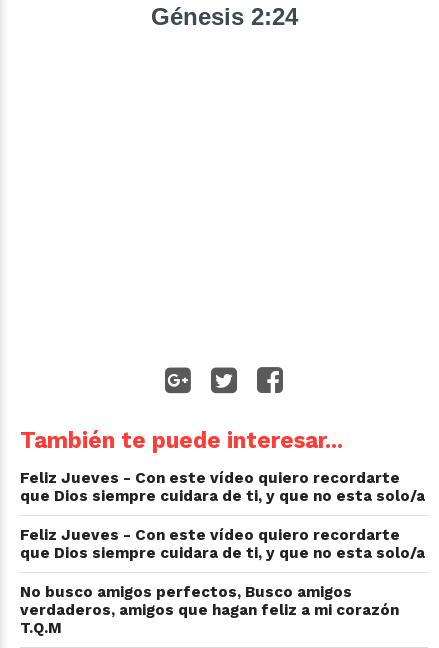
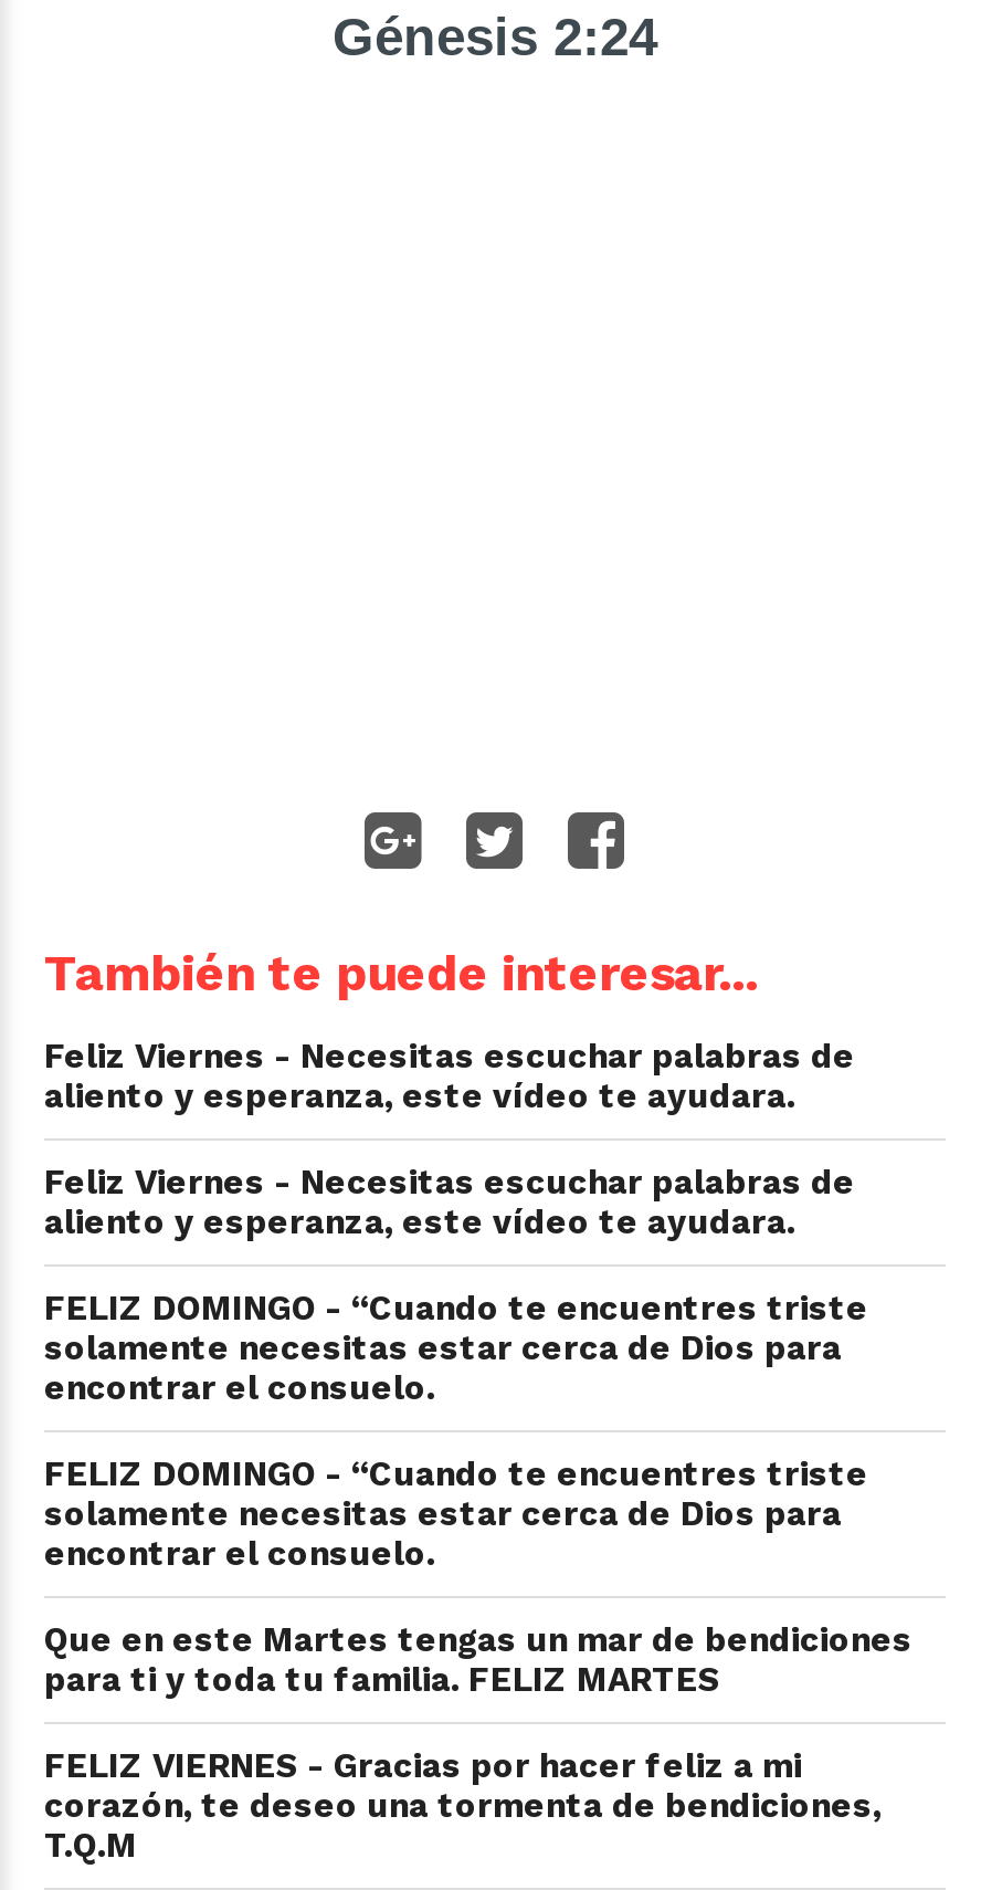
- Feliz Jueves - Con este vídeo quiero recordarte
- que Dios siempre cuidara de ti, y que no esta solo/a
- Feliz Jueves - Con este vídeo quiero recordarte
- que Dios siempre cuidara de ti, y que no esta solo/a
- No busco amigos perfectos, Busco amigos
- verdaderos, amigos que hagan feliz a mi corazón
+ Feliz Viernes - Necesitas escuchar palabras de
+ aliento y esperanza, este vídeo te ayudara.
+ Feliz Viernes - Necesitas escuchar palabras de
+ aliento y esperanza, este vídeo te ayudara.
+ FELIZ DOMINGO - “Cuando te encuentres triste
+ solamente necesitas estar cerca de Dios para
+ encontrar el consuelo.
+ FELIZ DOMINGO - “Cuando te encuentres triste
+ solamente necesitas estar cerca de Dios para
+ encontrar el consuelo.
+ Que en este Martes tengas un mar de bendiciones
+ para ti y toda tu familia. FELIZ MARTES
+ FELIZ VIERNES - Gracias por hacer feliz a mi
+ corazón, te deseo una tormenta de bendiciones,
